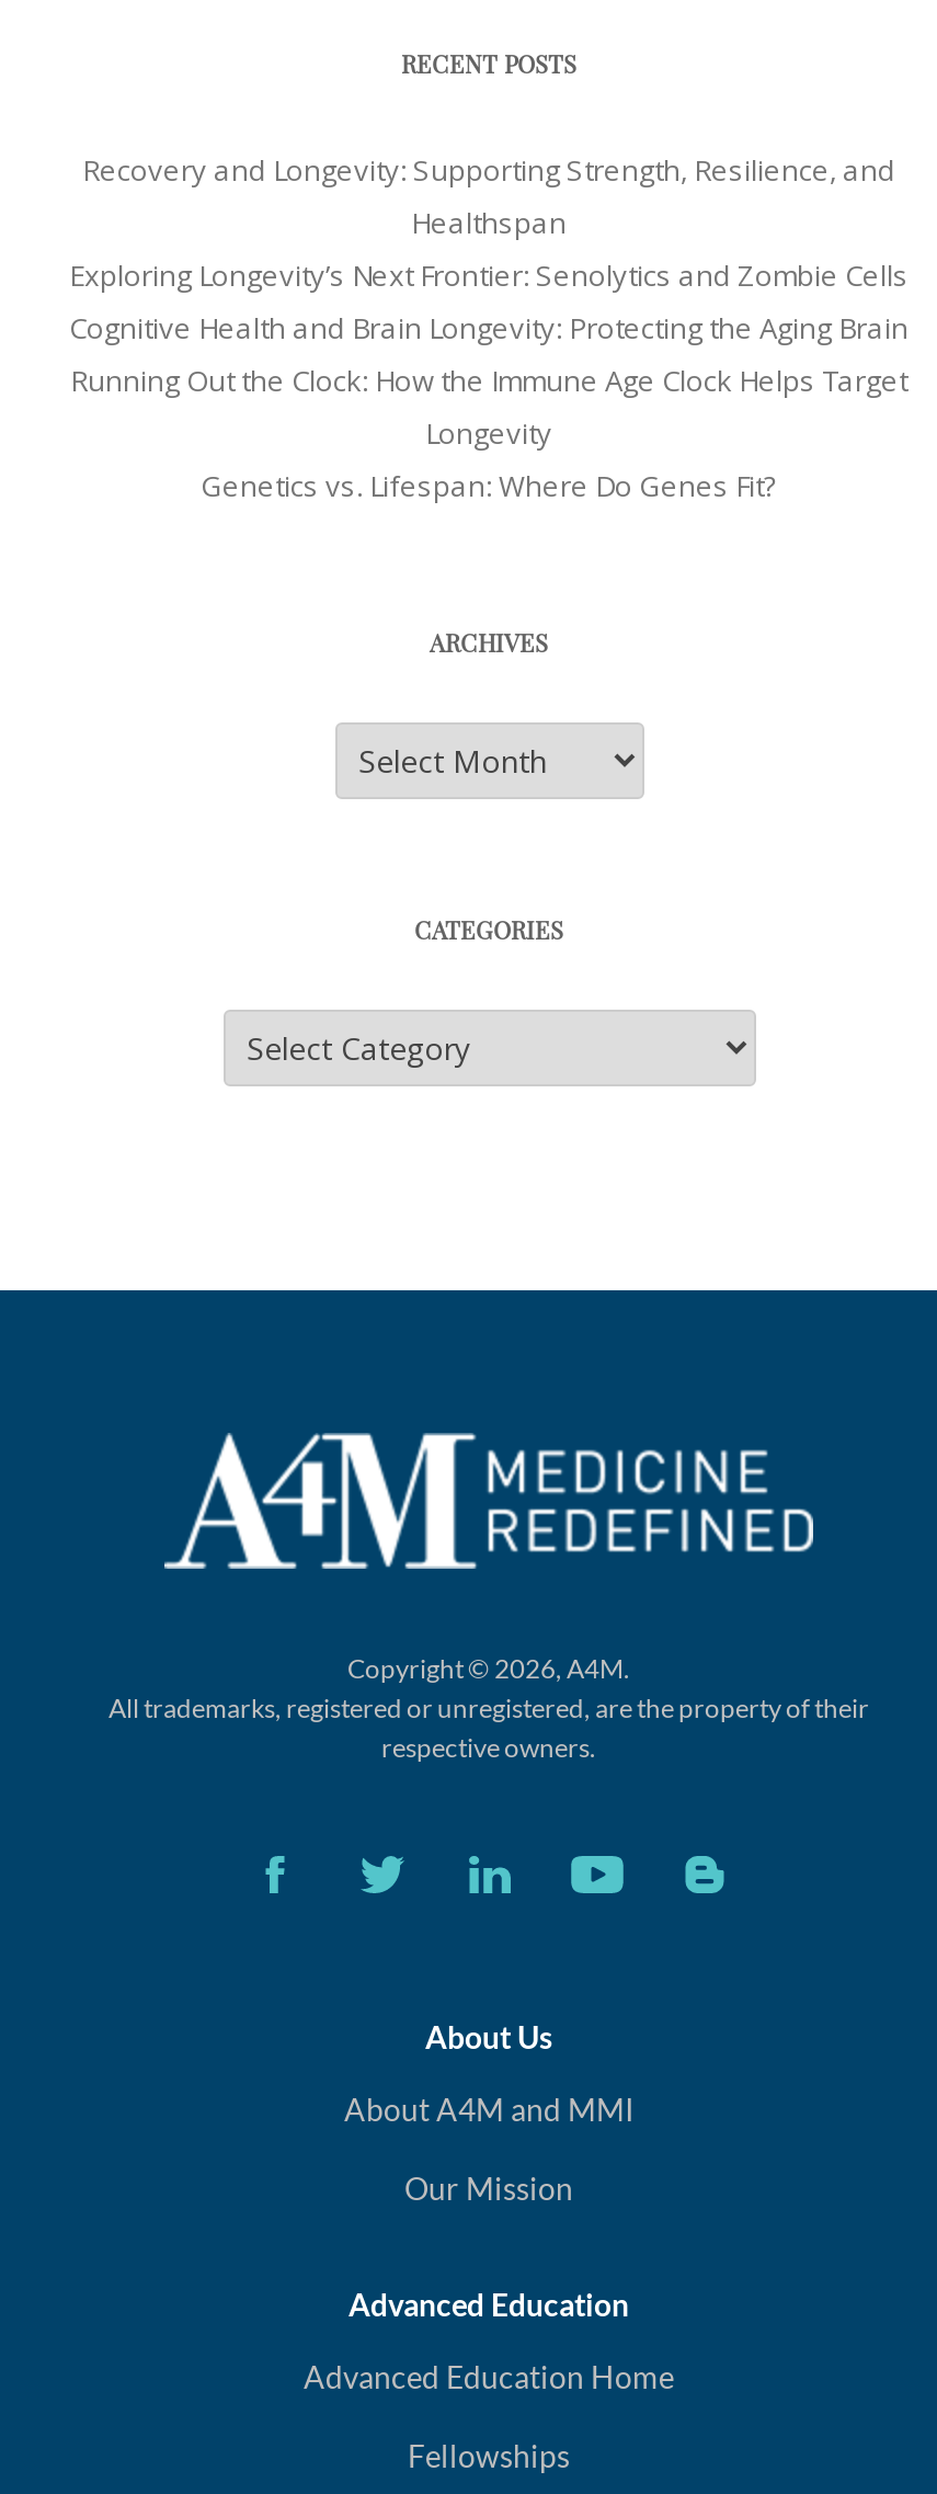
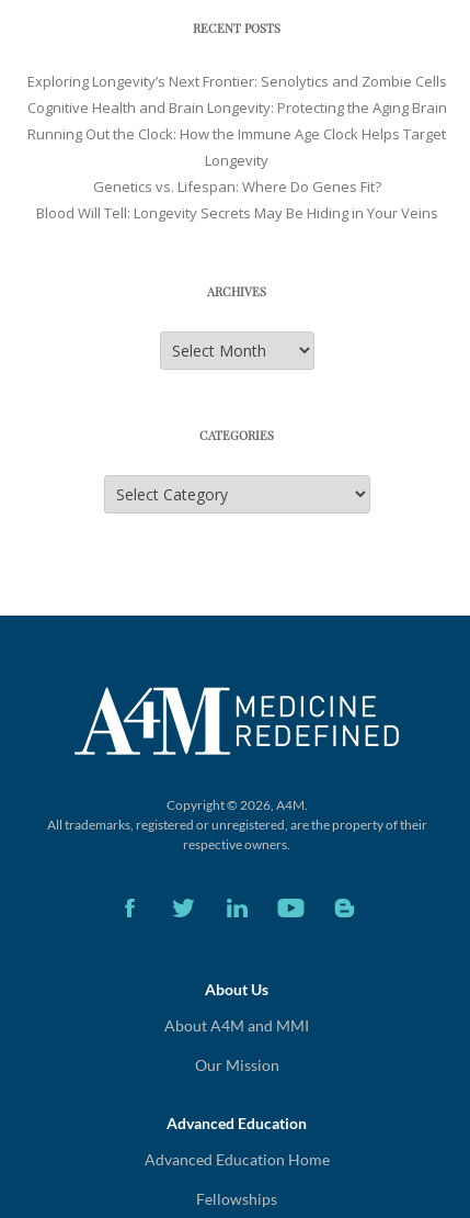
- Recovery and Longevity: Supporting Strength, Resilience, and
- Healthspan

moved up: Exploring Longevity’s Next Frontier: Senolytics and Zombie Cells | Cognitive Health and Brain Longevity: Protecting the Aging Brain | Running Out the Clock: How the Immune Age Clock Helps Target | Longevity | Genetics vs. Lifespan: Where Do Genes Fit?

+ Blood Will Tell: Longevity Secrets May Be Hiding in Your Veins
